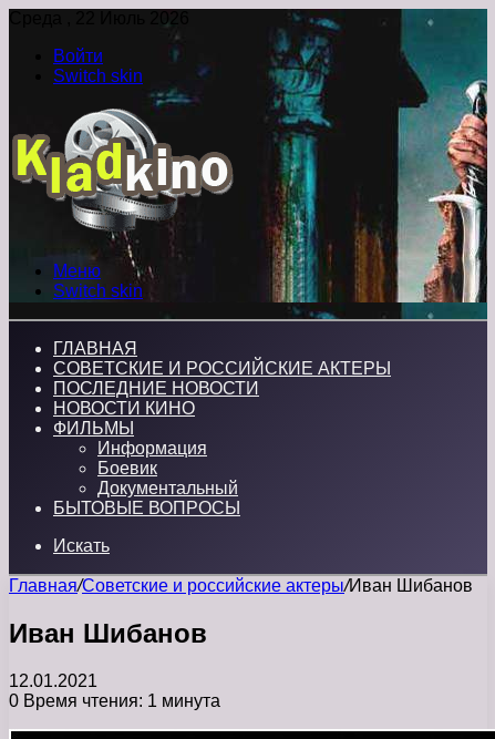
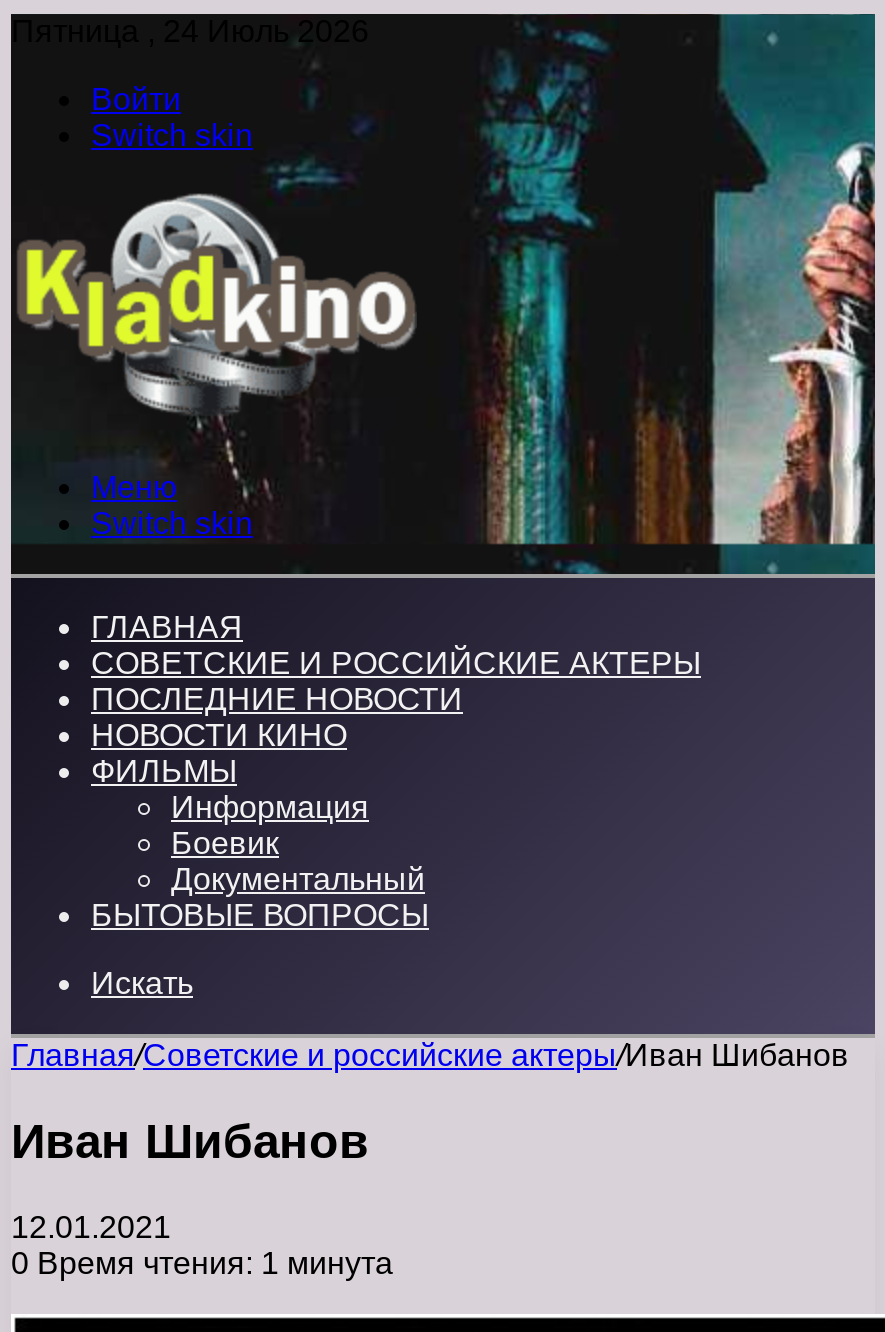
- Среда , 22 Июль 2026
+ Пятница , 24 Июль 2026
